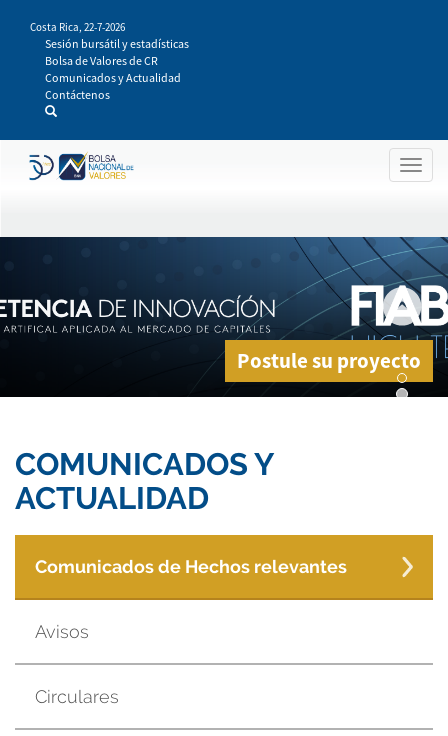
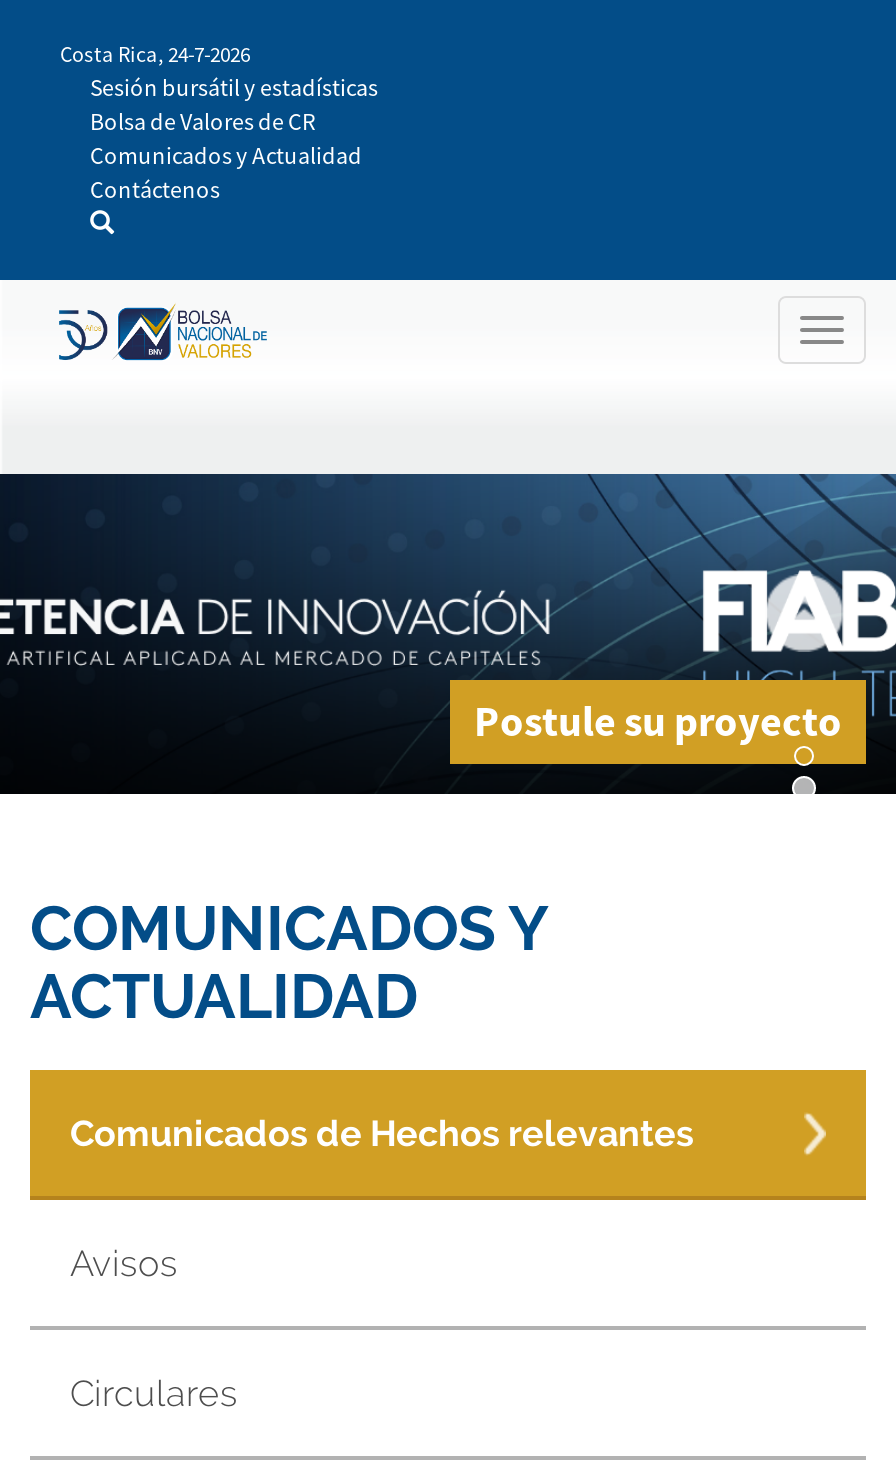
- Costa Rica, 22-7-2026
+ Costa Rica, 24-7-2026
